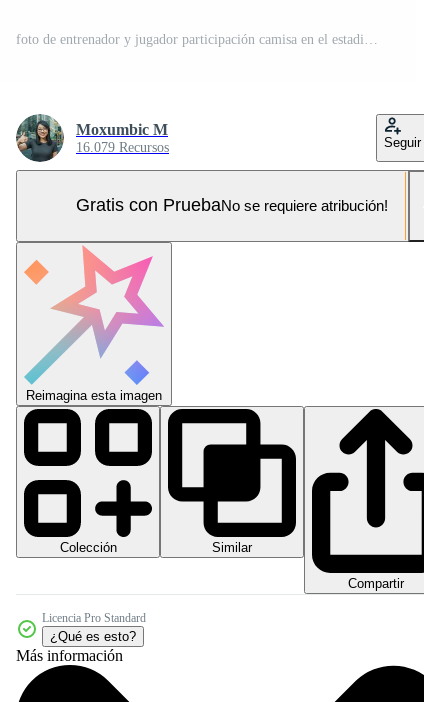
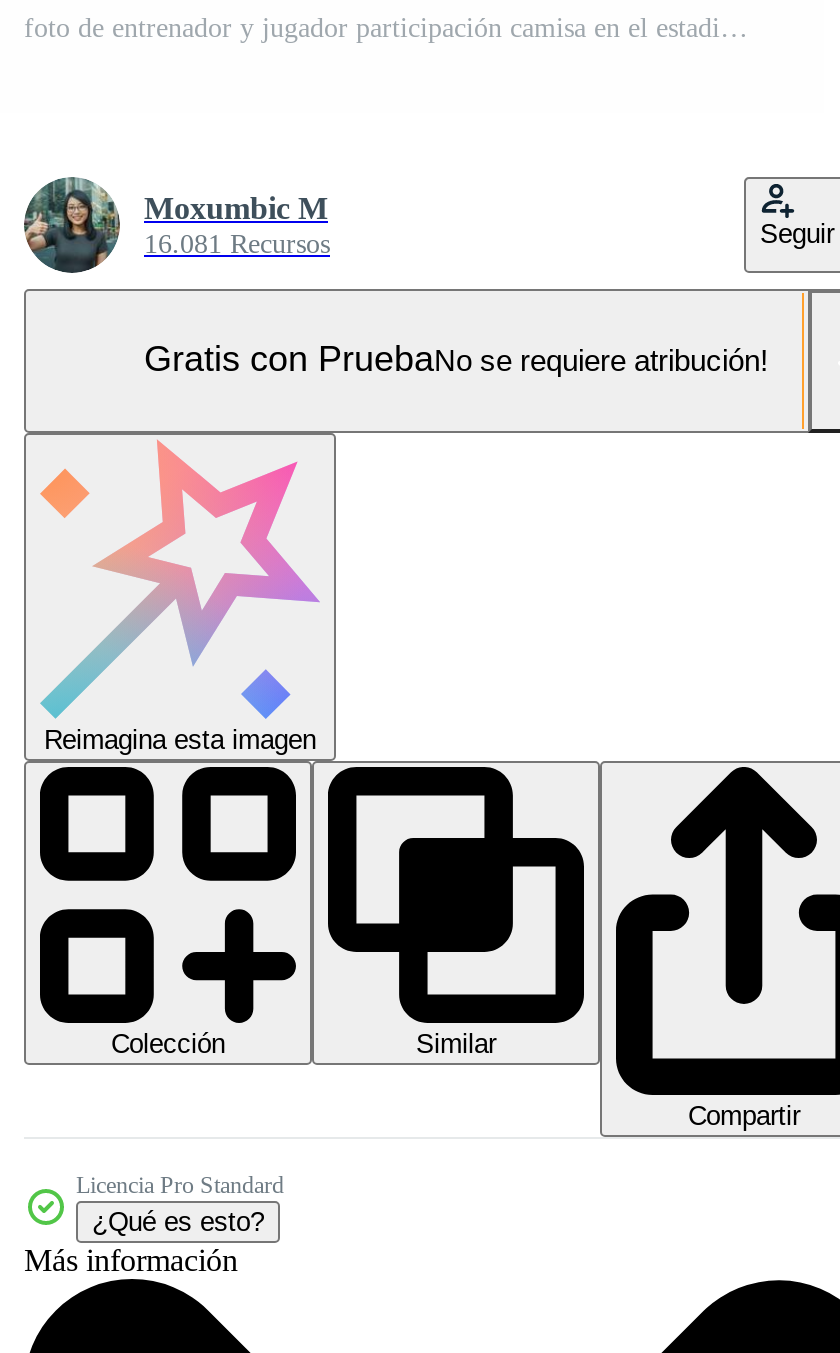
- 16.079 Recursos
+ 16.081 Recursos
